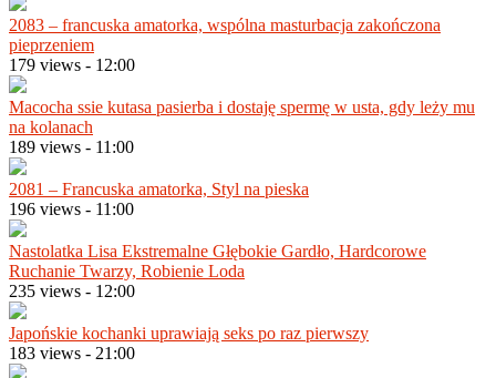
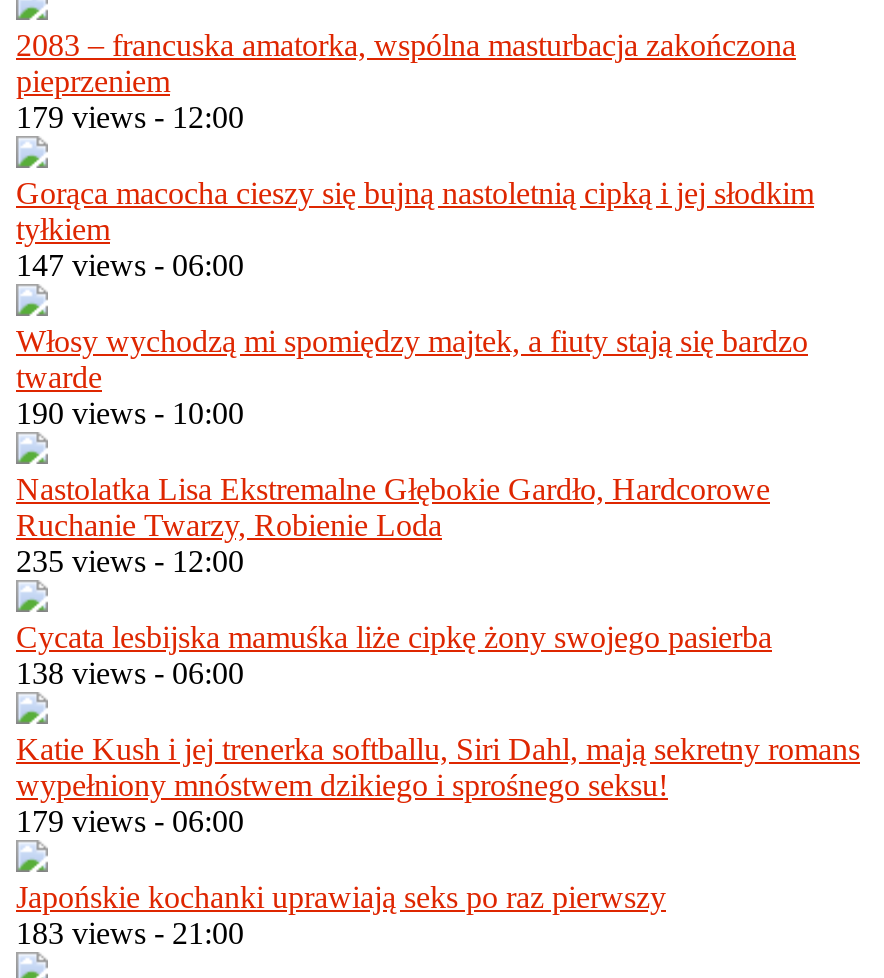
- Macocha ssie kutasa pasierba i dostaję spermę w usta, gdy leży mu
- na kolanach
- 189 views - 11:00
+ Gorąca macocha cieszy się bujną nastoletnią cipką i jej słodkim
+ tyłkiem
+ 147 views - 06:00

- 2081 – Francuska amatorka, Styl na pieska
- 196 views - 11:00
+ Włosy wychodzą mi spomiędzy majtek, a fiuty stają się bardzo
+ twarde
+ 190 views - 10:00

+ Cycata lesbijska mamuśka liże cipkę żony swojego pasierba
+ 138 views -06:00
+ Katie Kush i jej trenerka softballu, Siri Dahl, mają sekretny romans
+ wypełniony mnóstwem dzikiego i sprośnego seksu!
+ 179 views - 06:00
